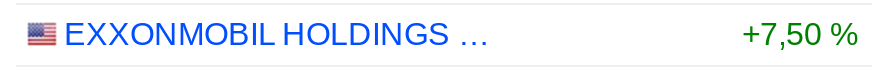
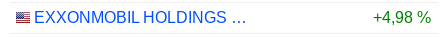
- +7,50 %
+ +4,98 %
